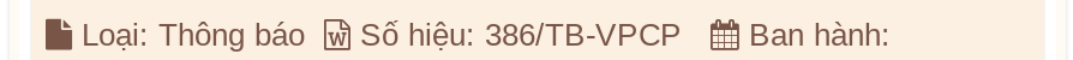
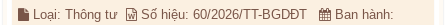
- Loại: Thông báo
- Số hiệu: 386/TB-VPCP
+ Loại: Thông tư
+ Số hiệu: 60/2026/TT-BGDĐT
